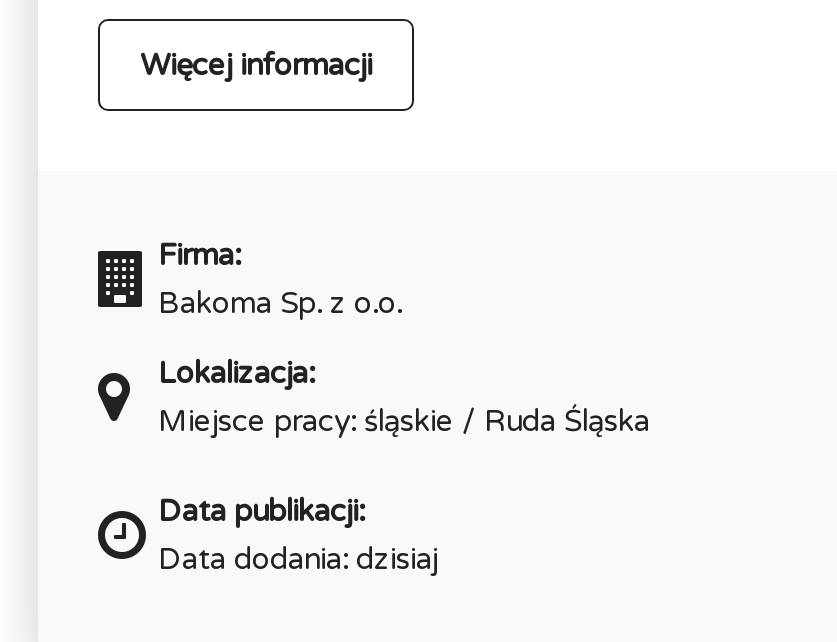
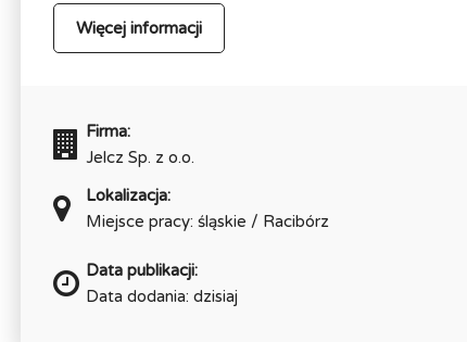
- Bakoma Sp. z o.o.
+ Jelcz Sp. z o.o.

- Miejsce pracy: śląskie / Ruda Śląska
+ Miejsce pracy: śląskie / Racibórz
